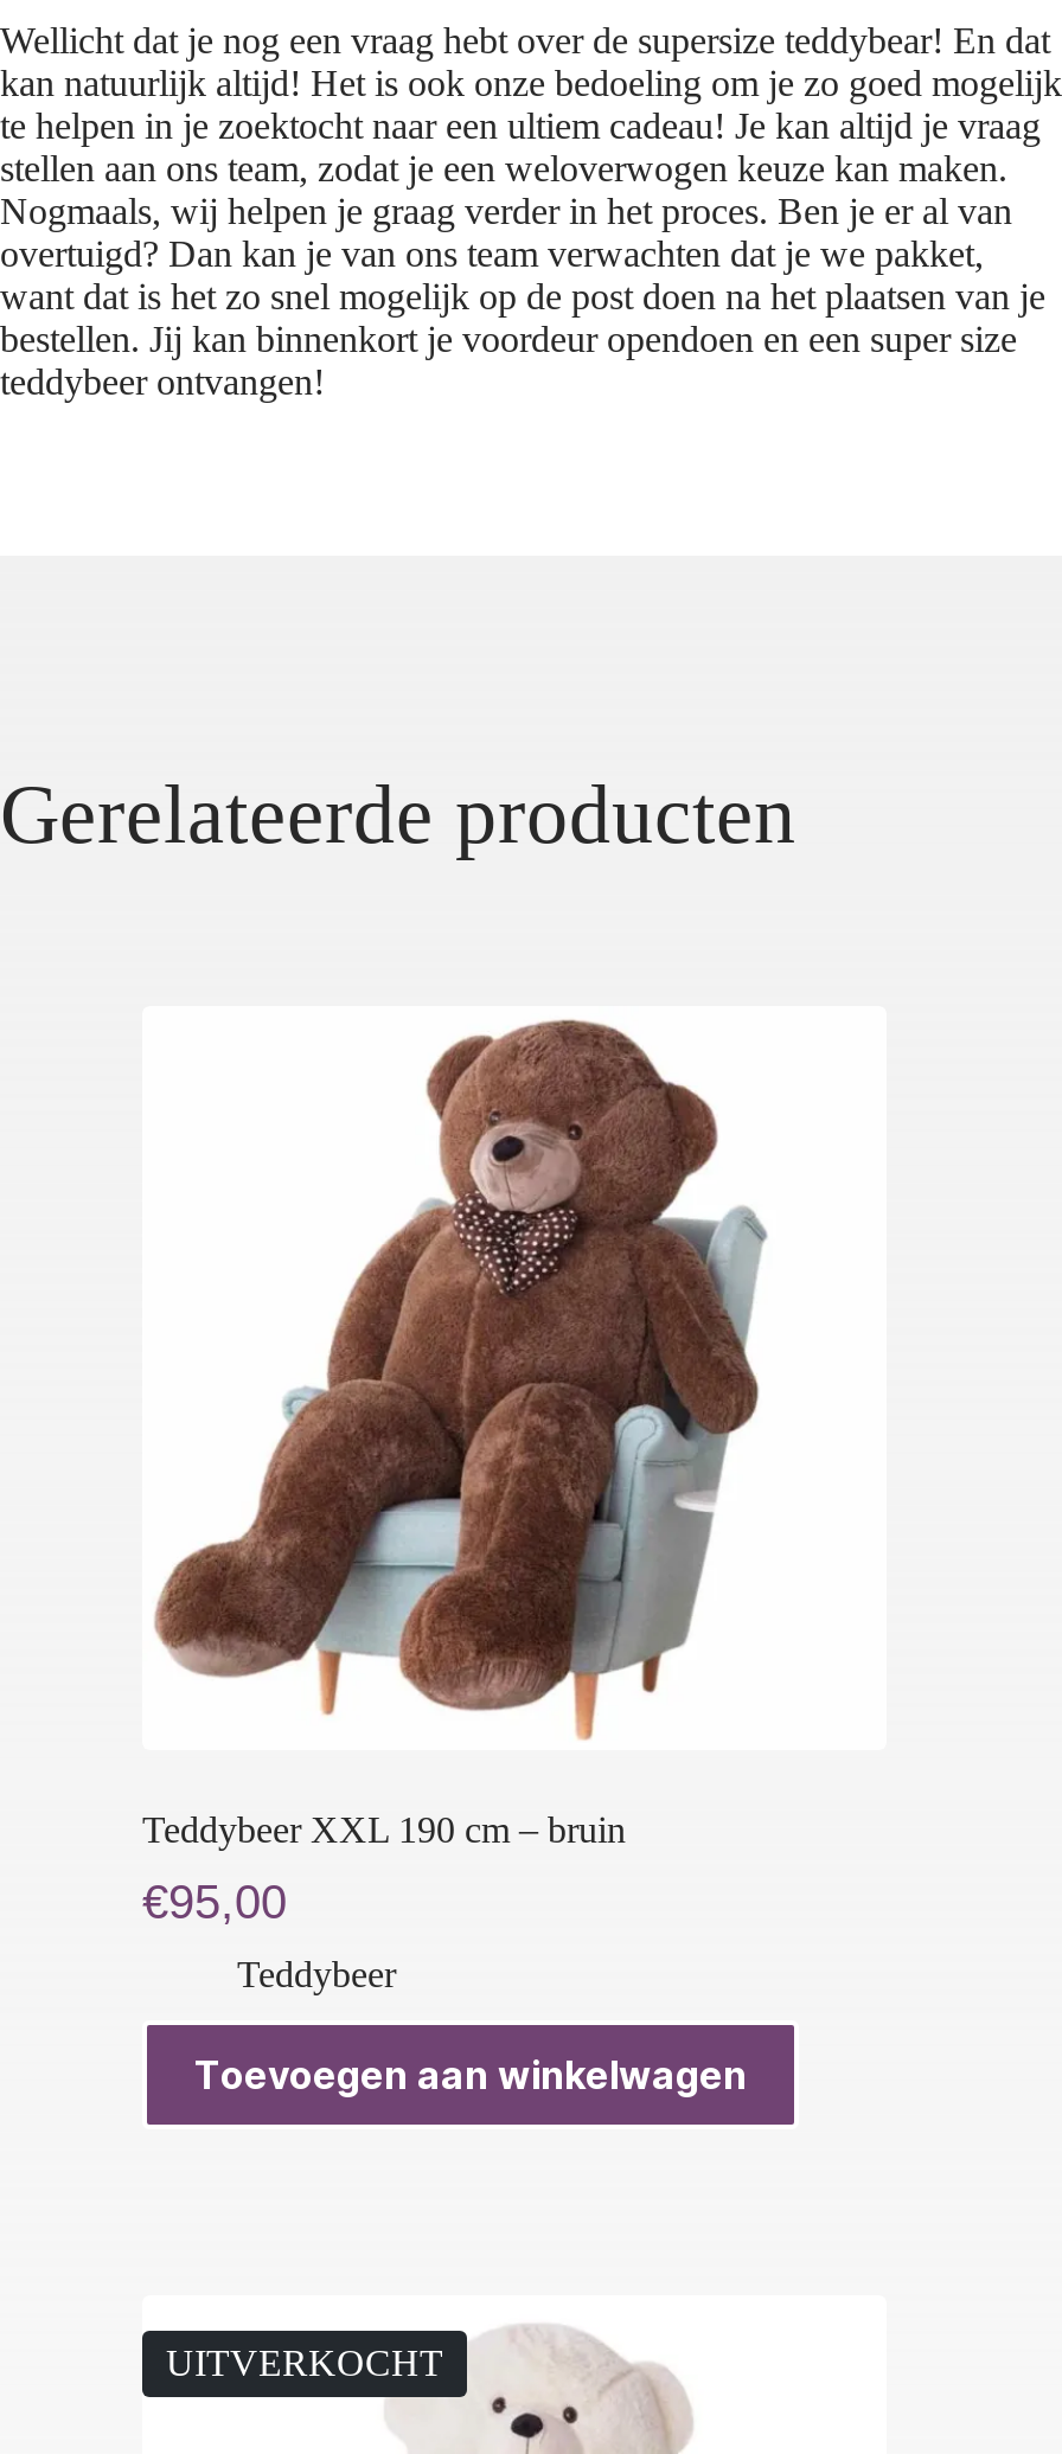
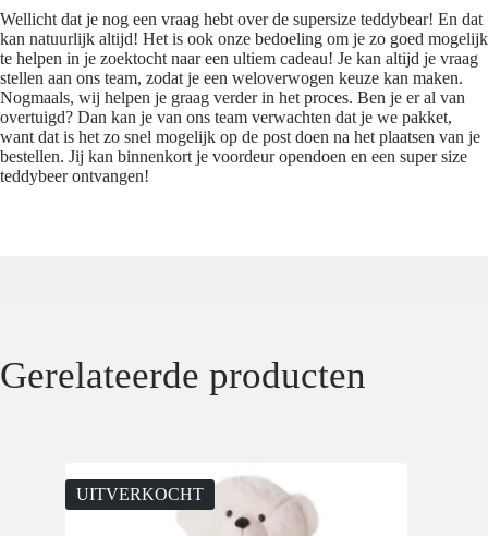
- [image]
- Teddybeer XXL 190 cm – bruin
- €95,00
- Teddybeer
- Toevoegen aan winkelwagen
